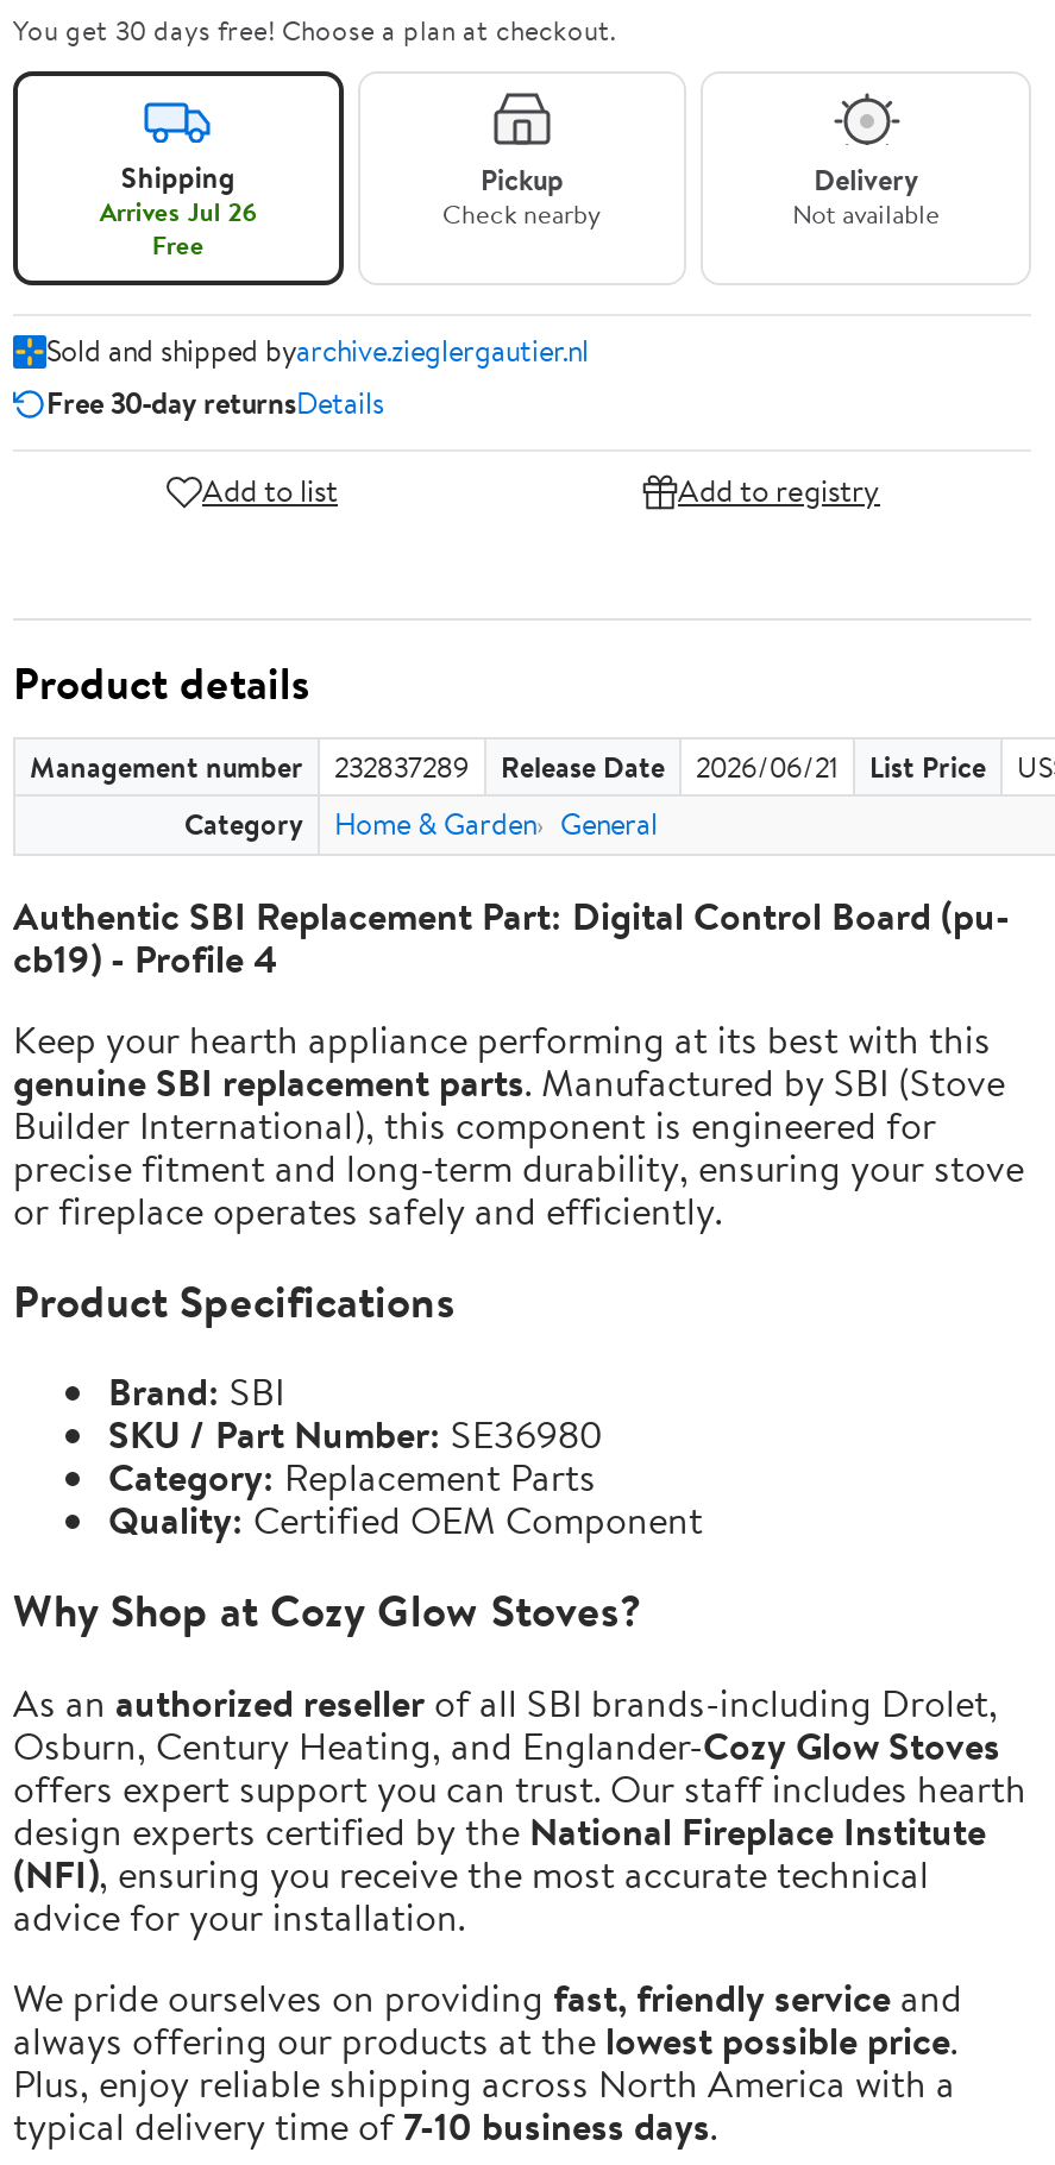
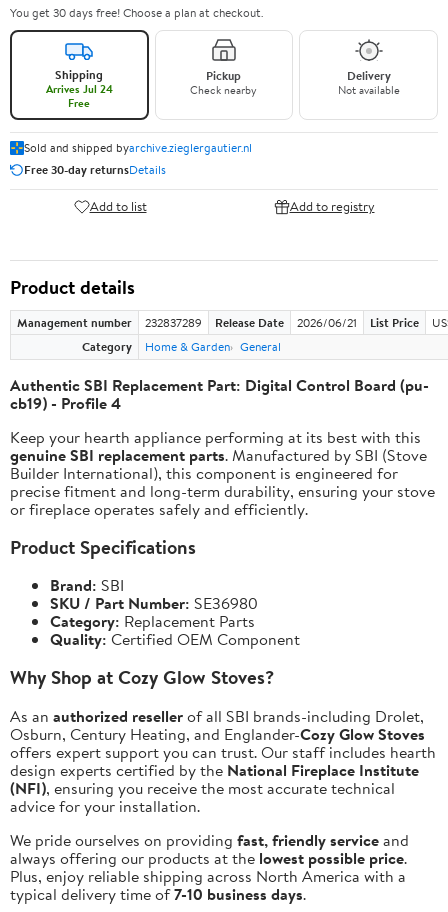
- Arrives Jul 26
+ Arrives Jul 24
